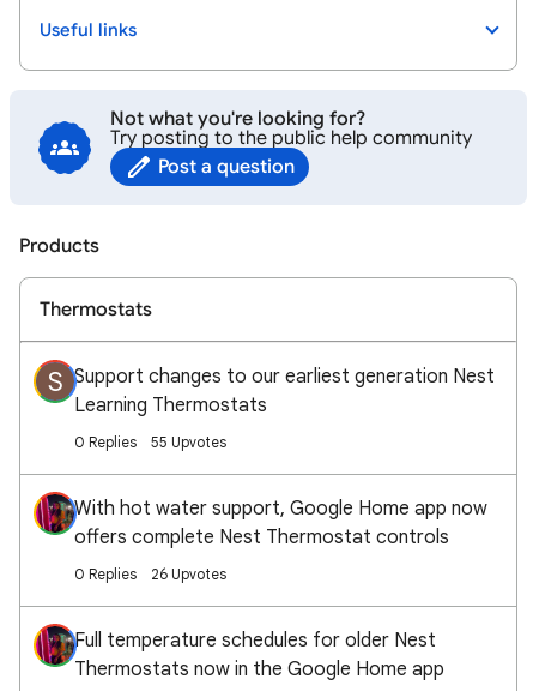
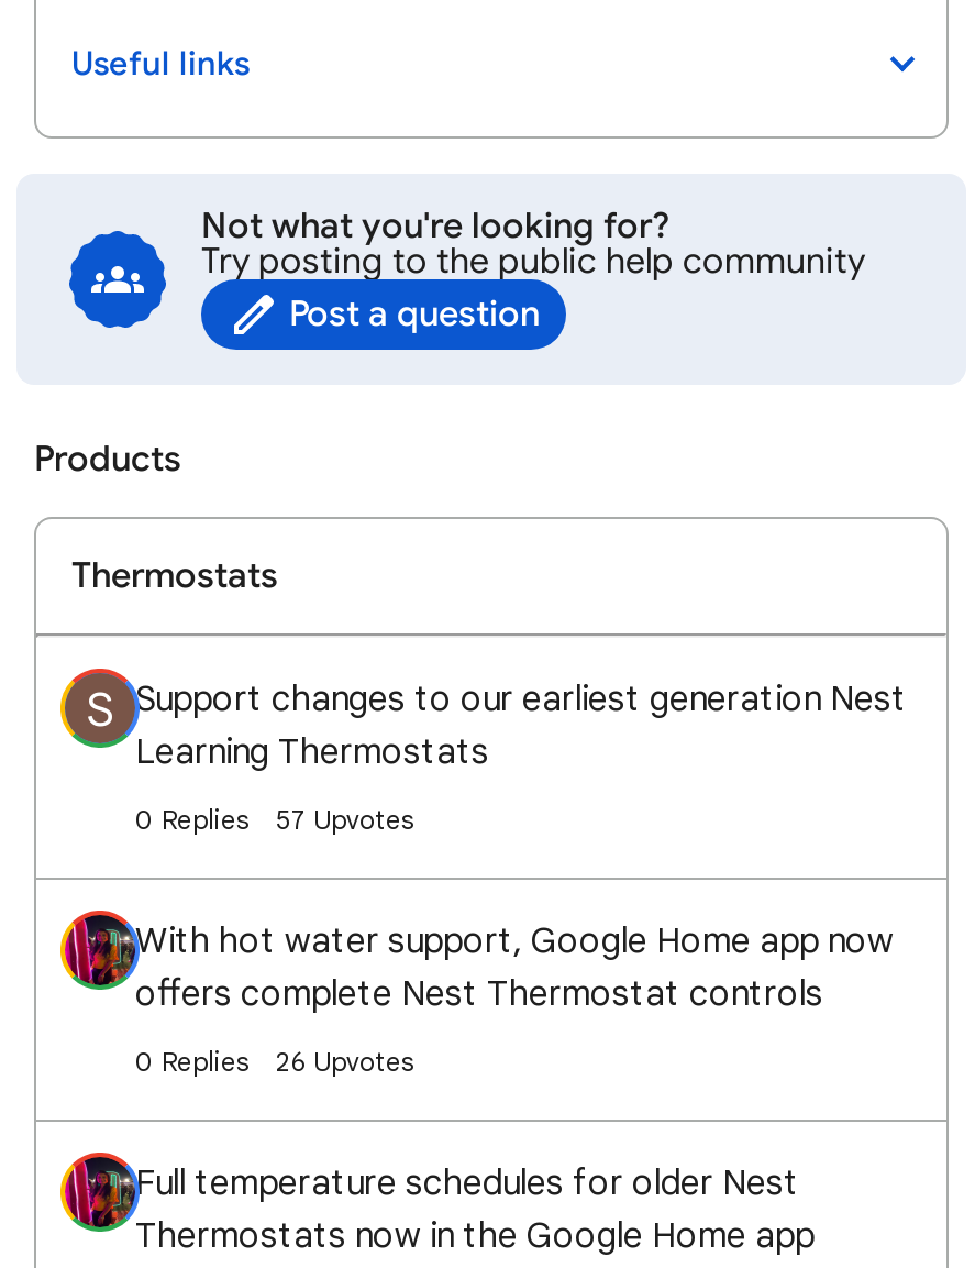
- 55 Upvotes
+ 57 Upvotes
